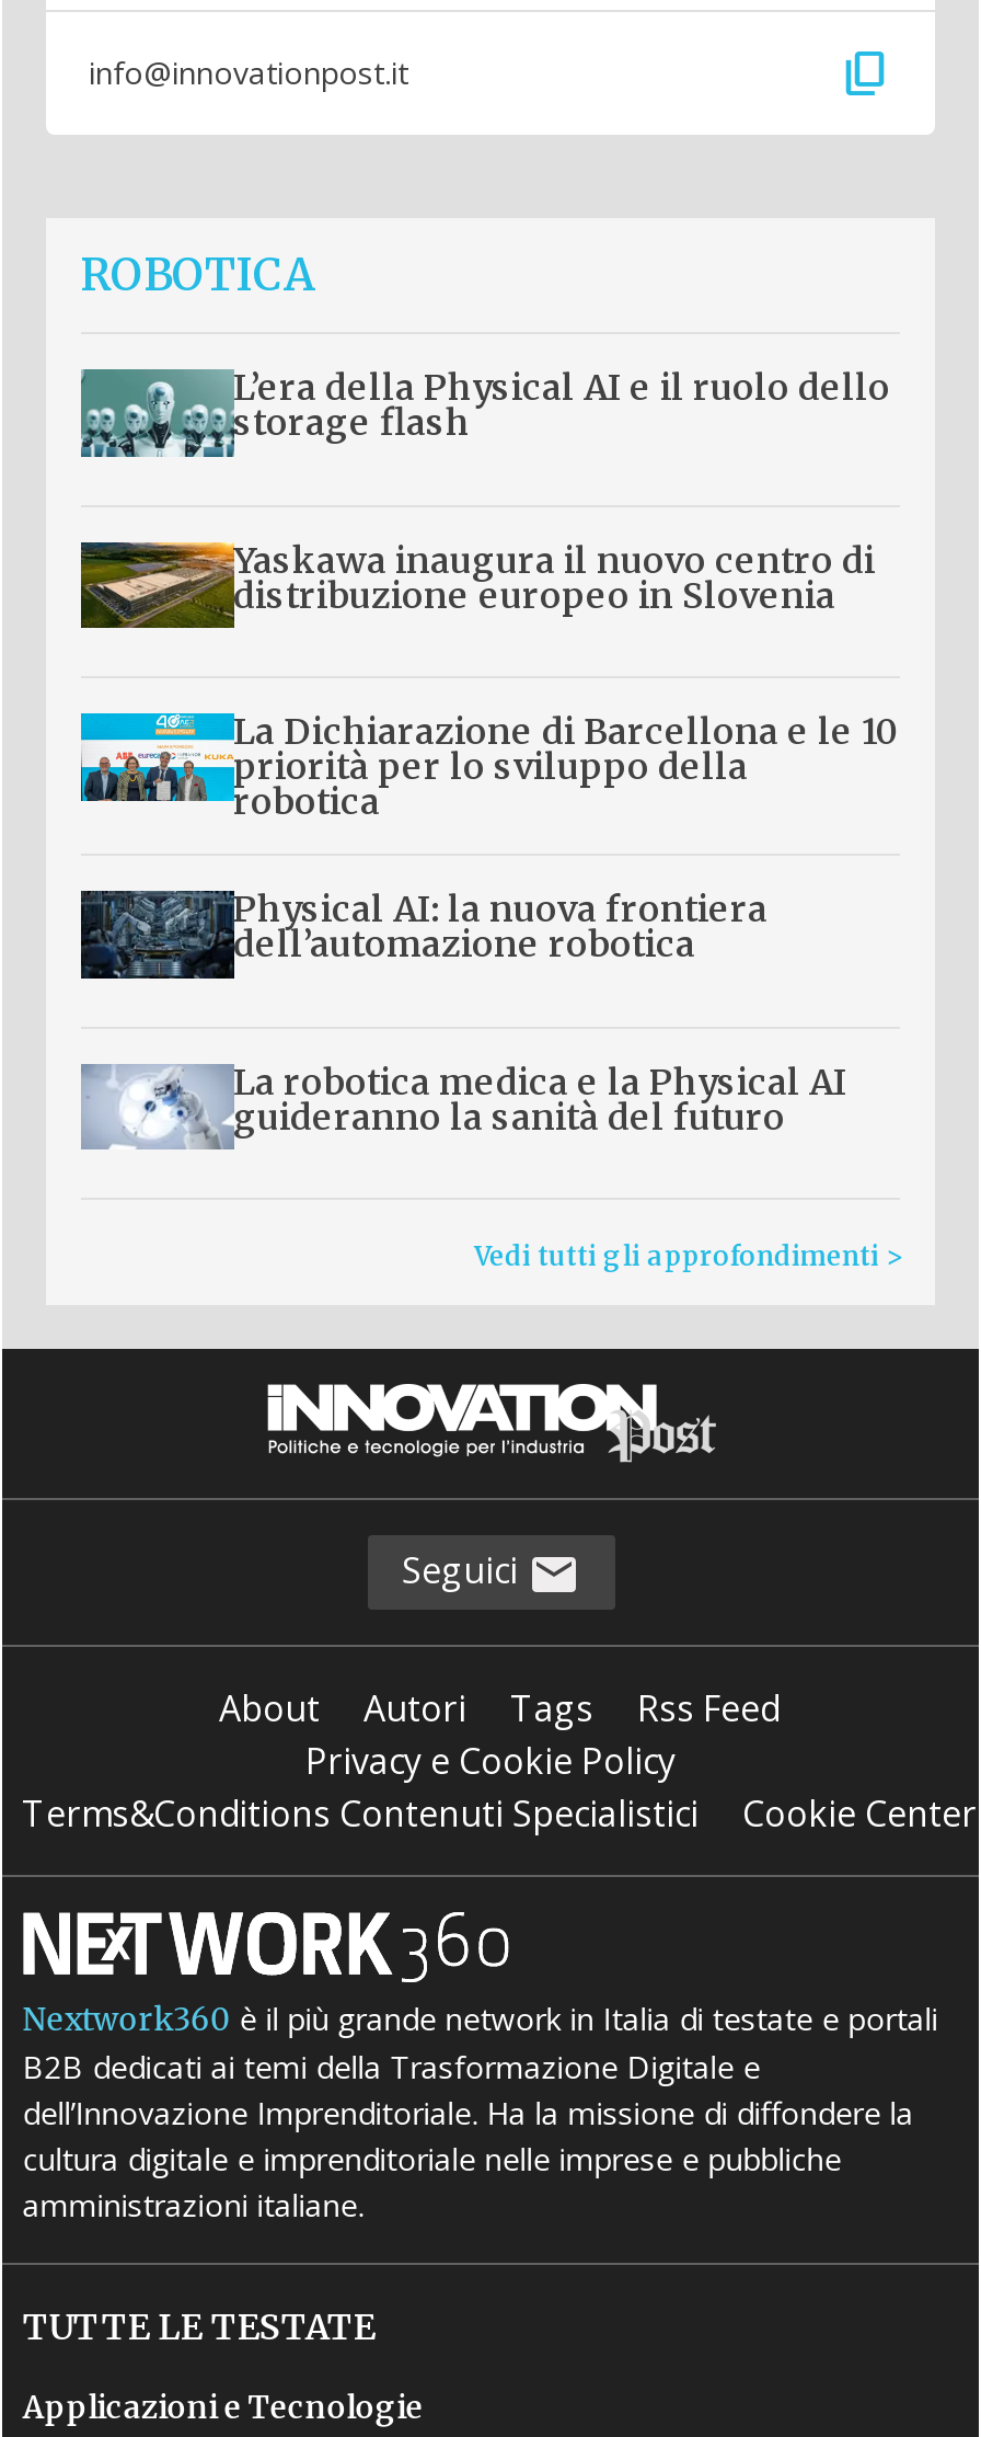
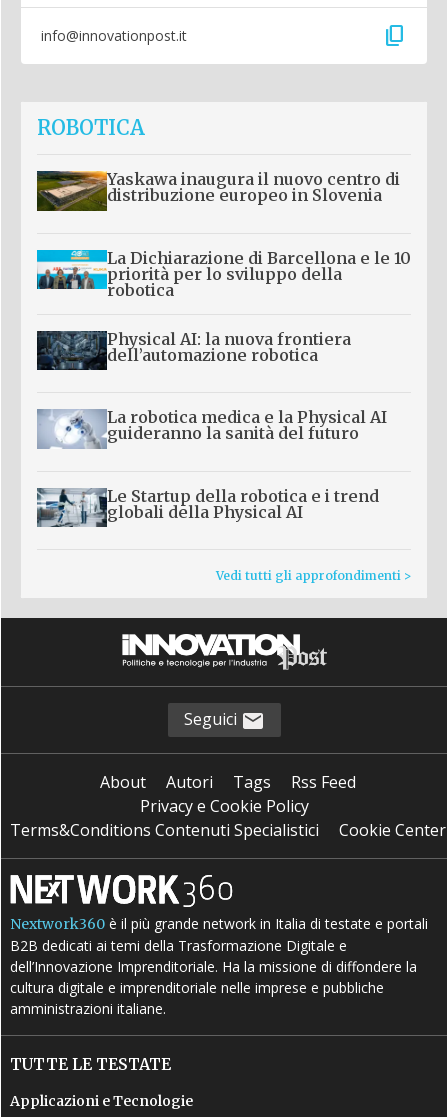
- [image]
- L’era della Physical AI e il ruolo dello
- storage flash

moved up: [image] | Yaskawa inaugura il nuovo centro di | distribuzione europeo in Slovenia | ... | La robotica medica e la Physical AI | guideranno la sanità del futuro

+ [image]
+ Le Startup della robotica e i trend
+ globali della Physical AI
